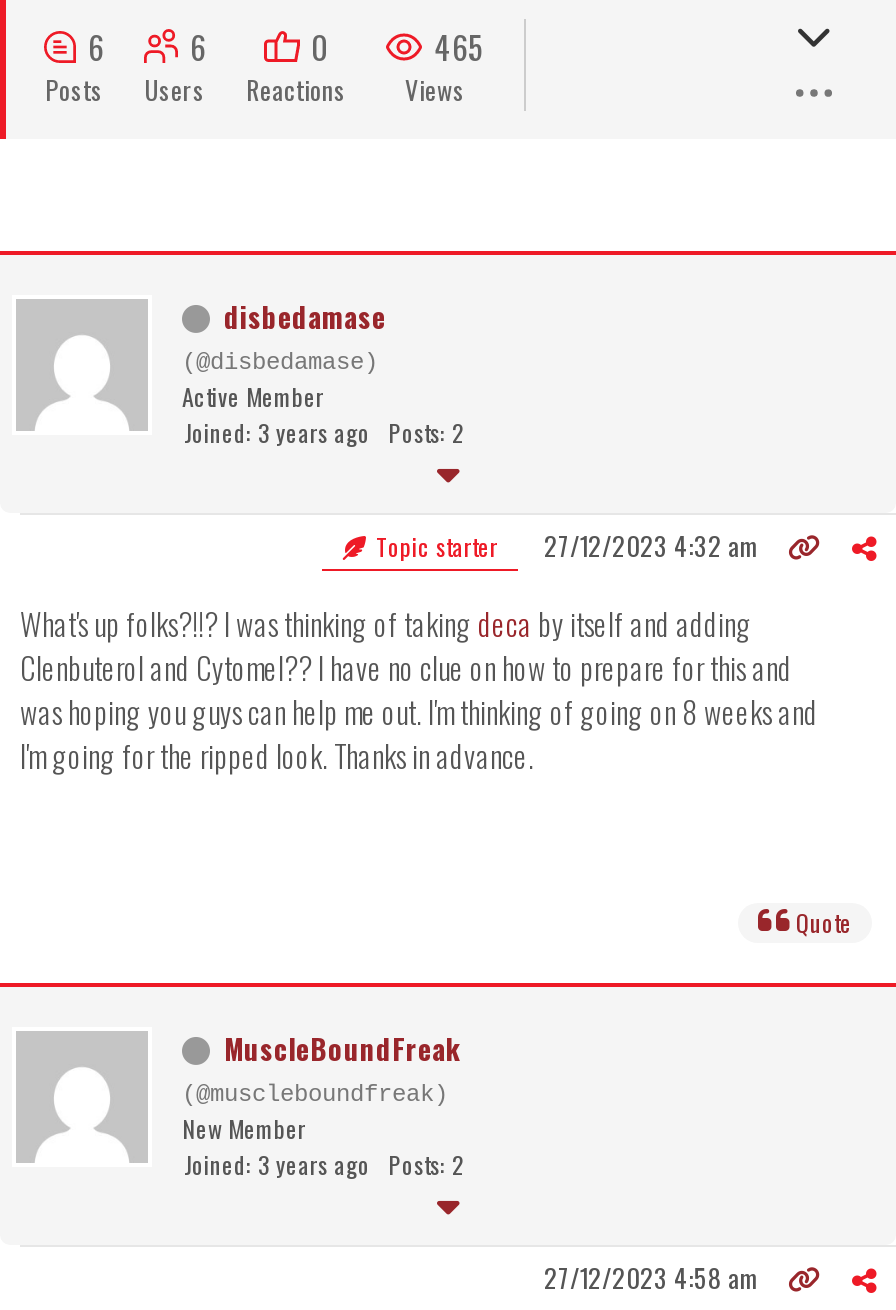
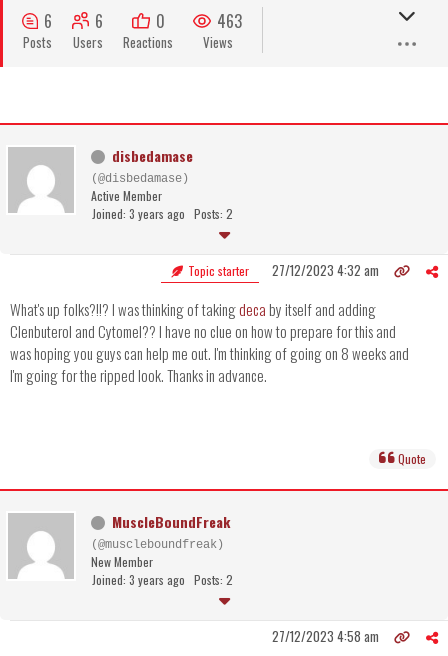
- 465
+ 463
